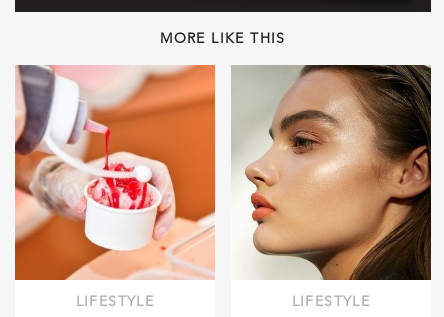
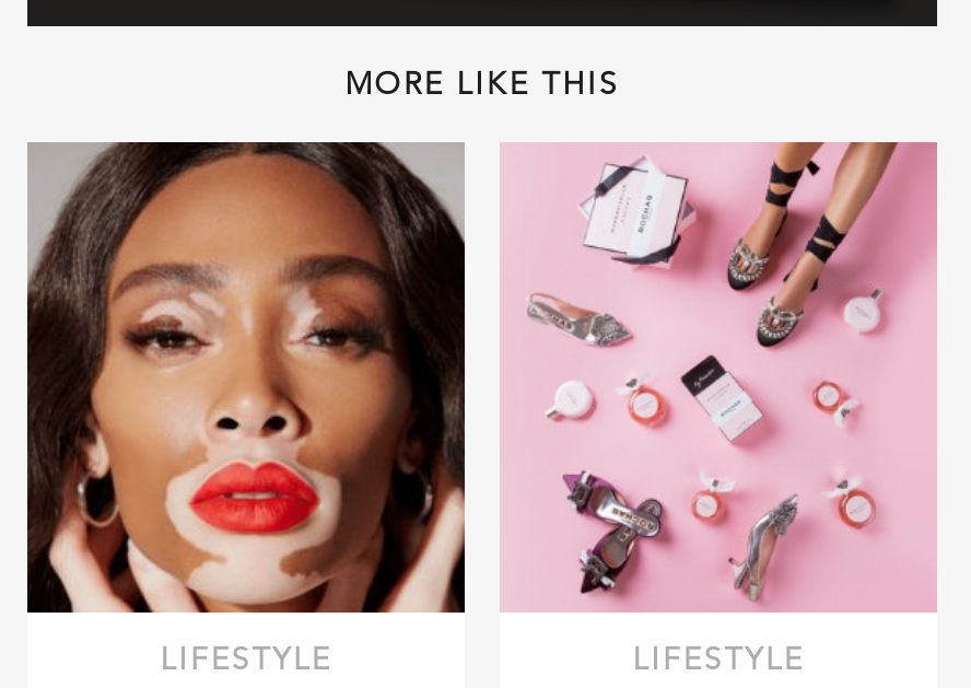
- [image]
+ [image]

- [image]
+ [image]
